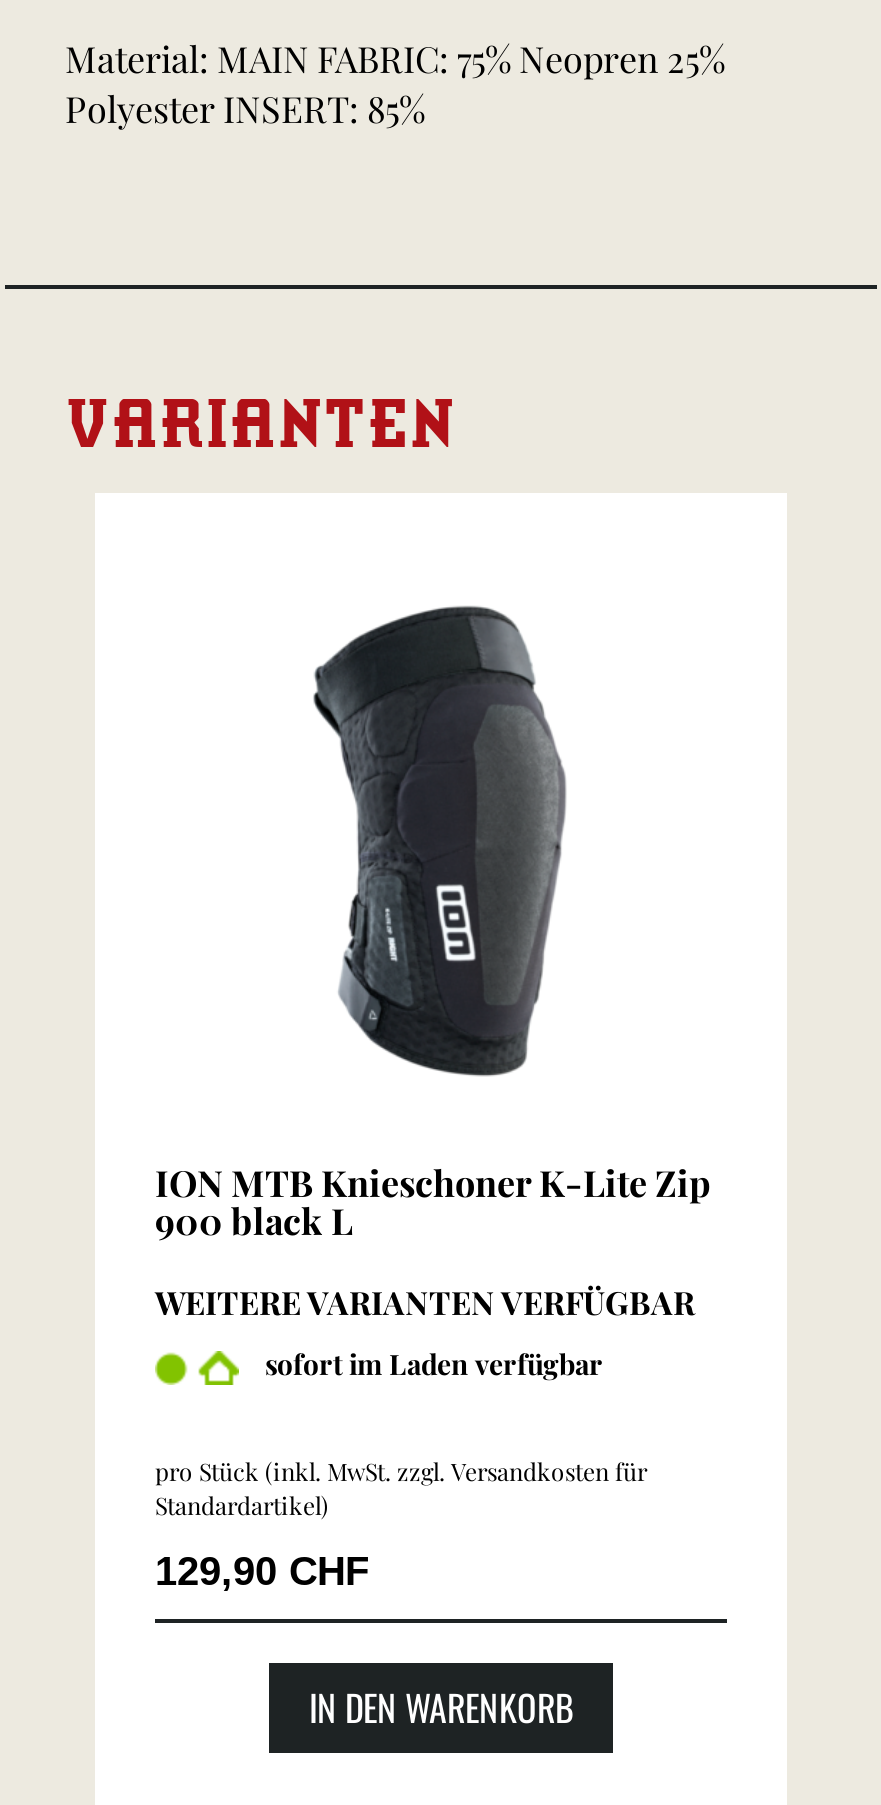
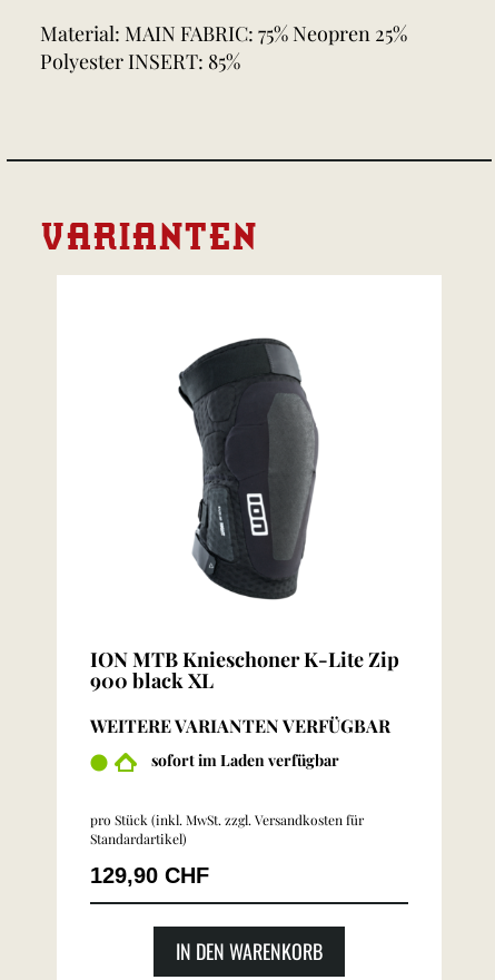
- 900 black L
+ 900 black XL
